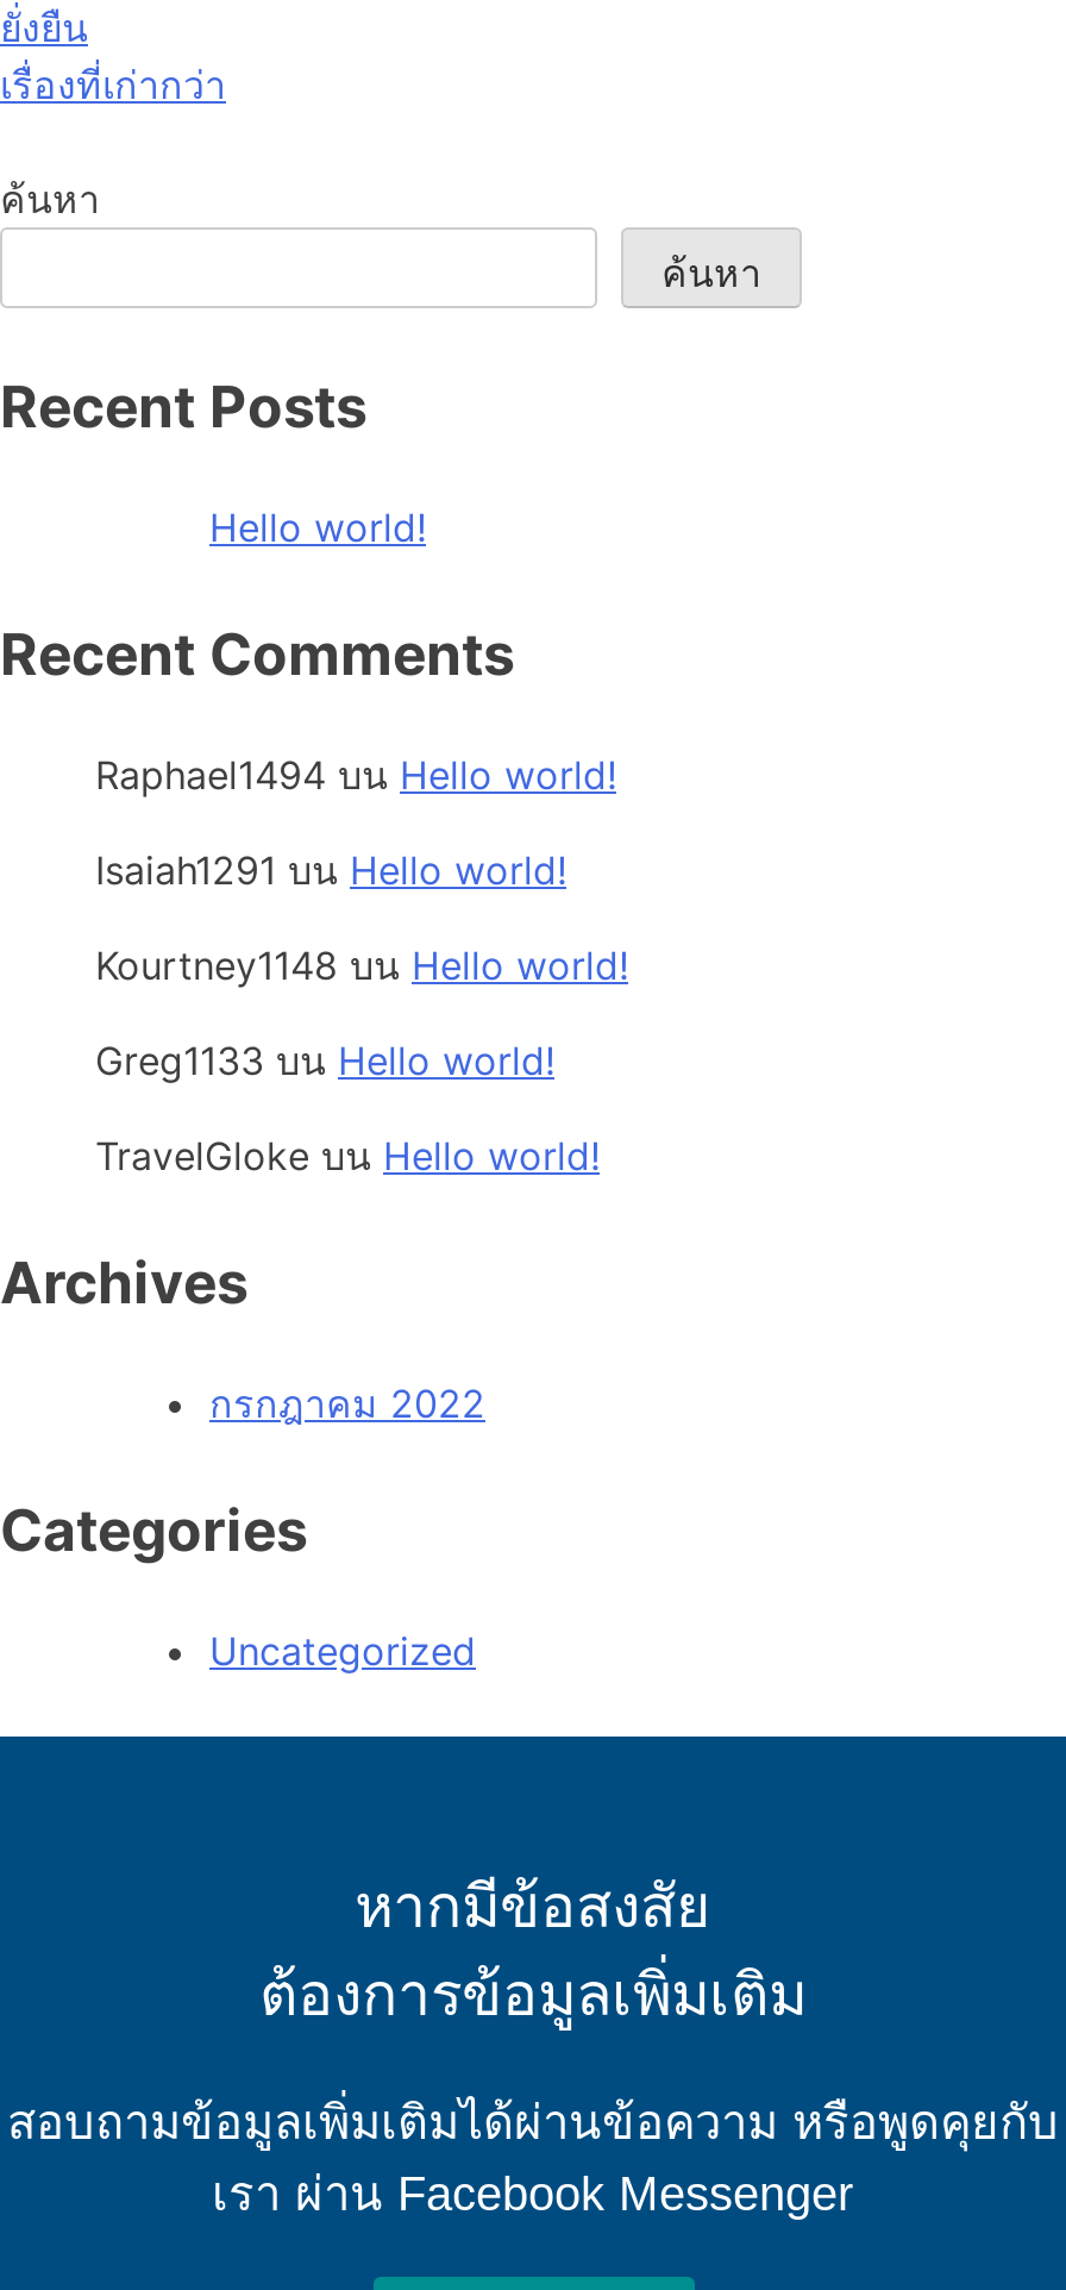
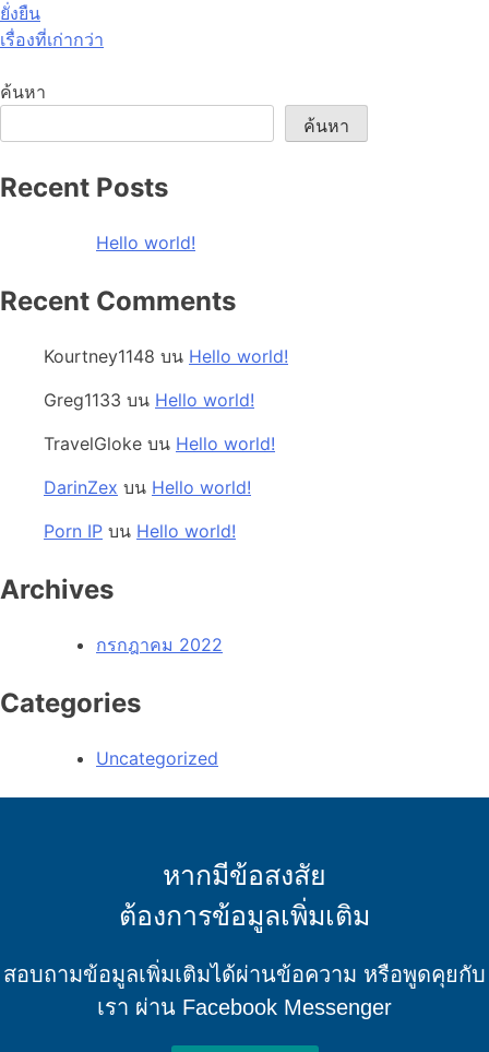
- Raphael1494บนHello world!
- Isaiah1291บนHello world!

moved up: Kourtney1148บนHello world! | Greg1133บนHello world! | TravelGlokeบนHello world!

+ DarinZexบนHello world!
+ Porn IPบนHello world!
